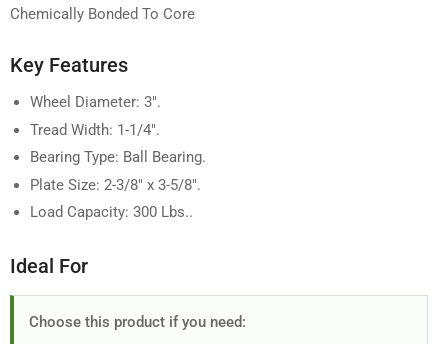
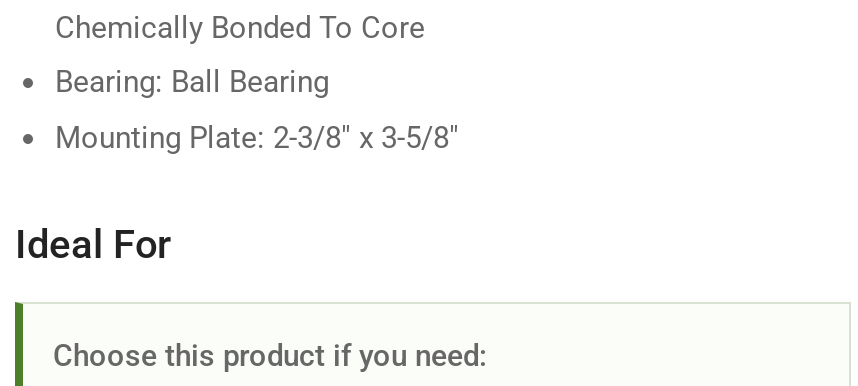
- Key Features
- Wheel Diameter: 3".
- Tread Width: 1-1/4".
- Bearing Type: Ball Bearing.
- Plate Size: 2-3/8" x 3-5/8".
- Load Capacity: 300 Lbs..
+ Bearing: Ball Bearing
+ Mounting Plate: 2-3/8" x 3-5/8"
